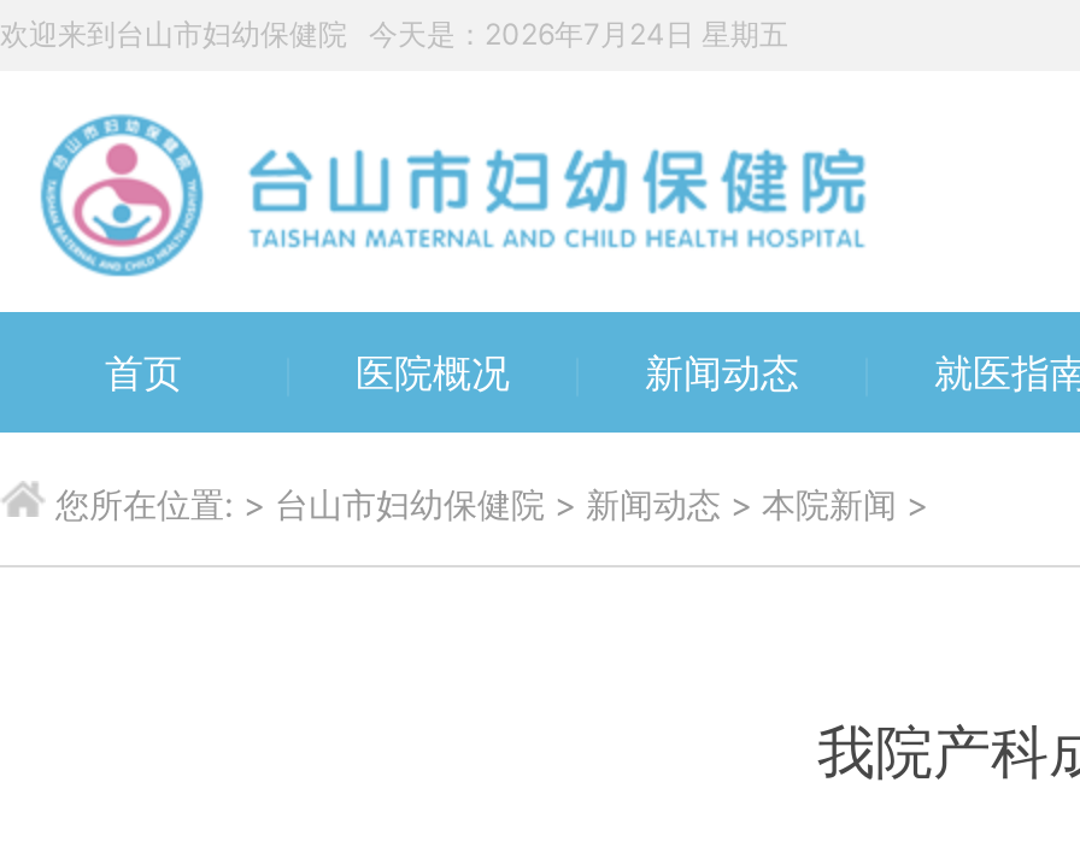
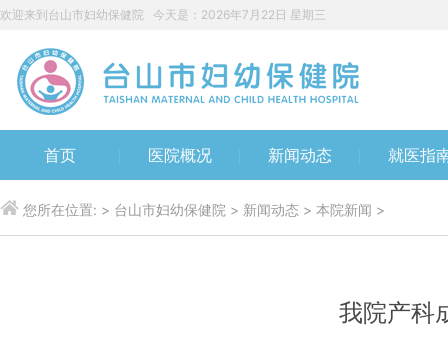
- 欢迎来到台山市妇幼保健院今天是：2026年7月24日 星期五
+ 欢迎来到台山市妇幼保健院今天是：2026年7月22日 星期三
